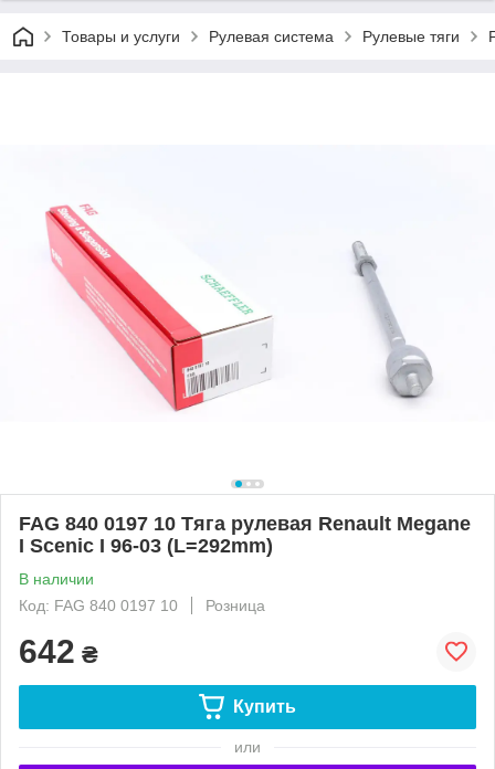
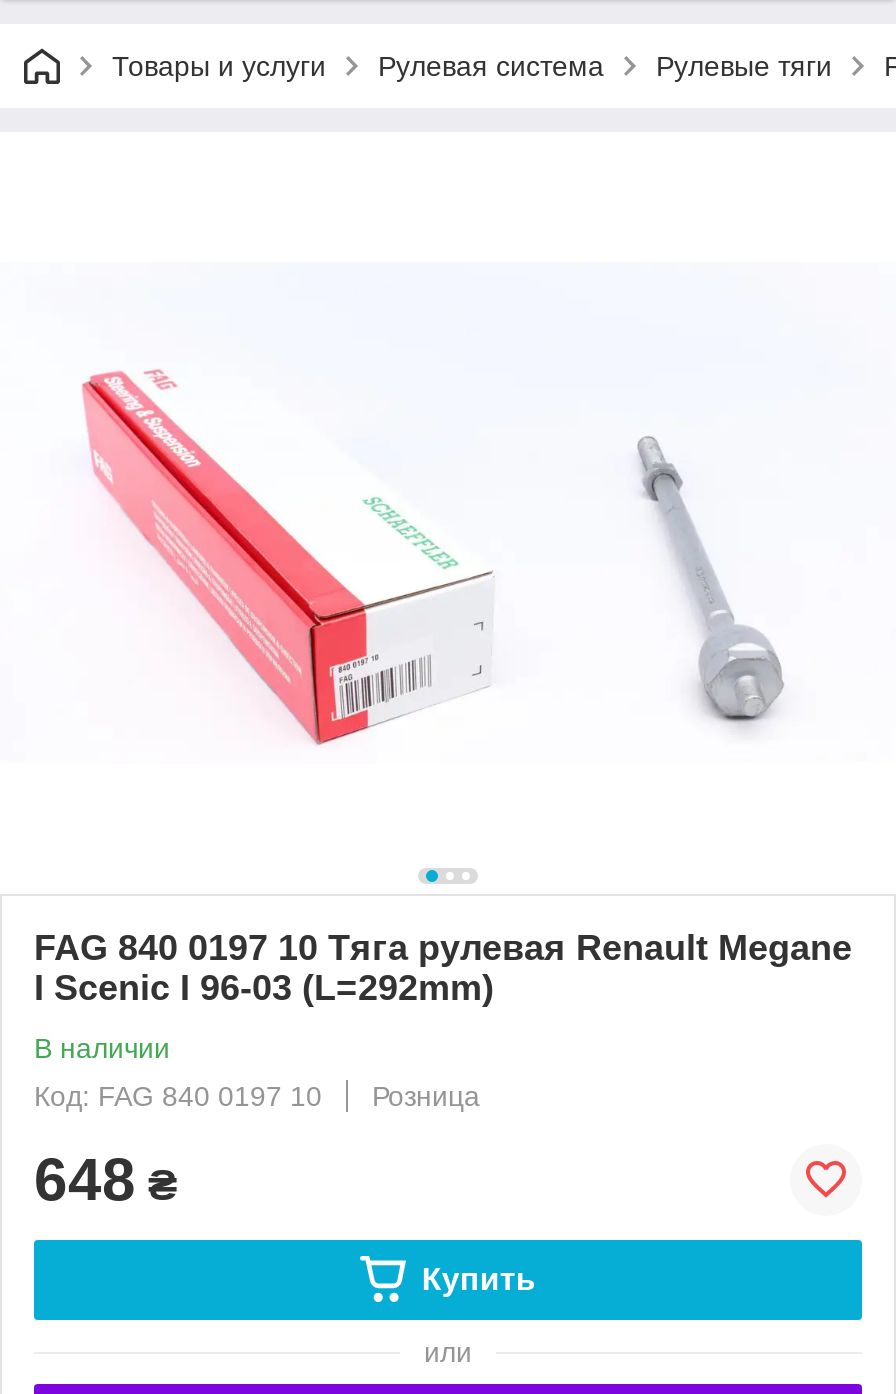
- 642 ₴
+ 648 ₴
